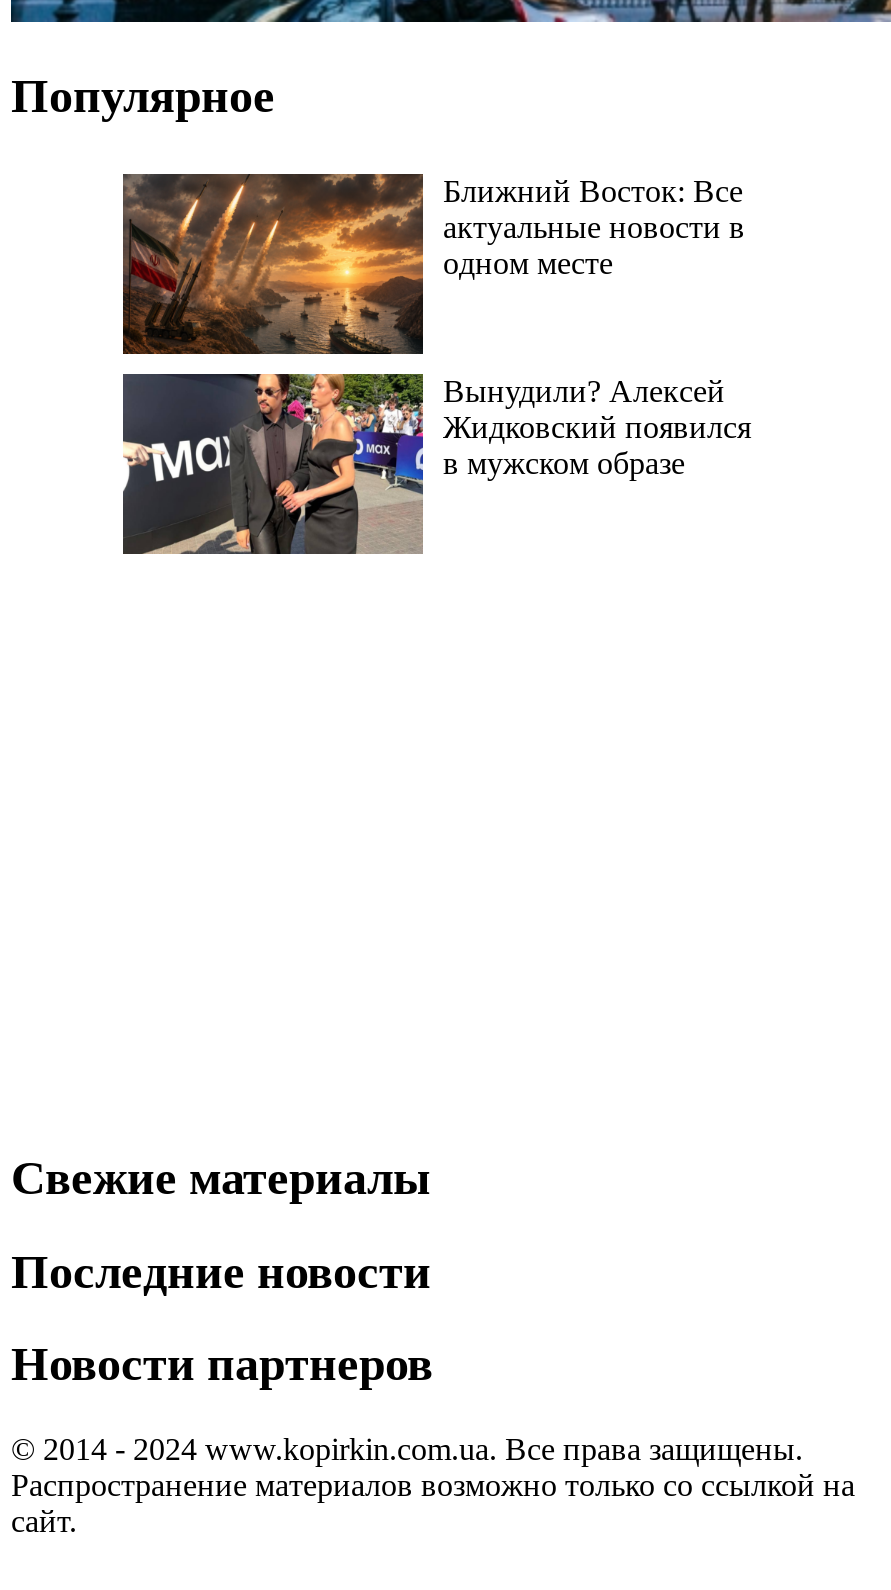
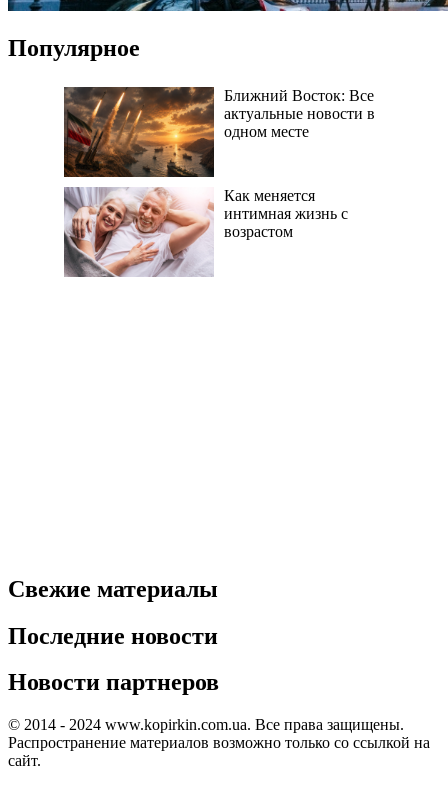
- [image]
- Вынудили? Алексей
- Жидковский появился
- в мужском образе
+ [image]
+ Как меняется
+ интимная жизнь с
+ возрастом
